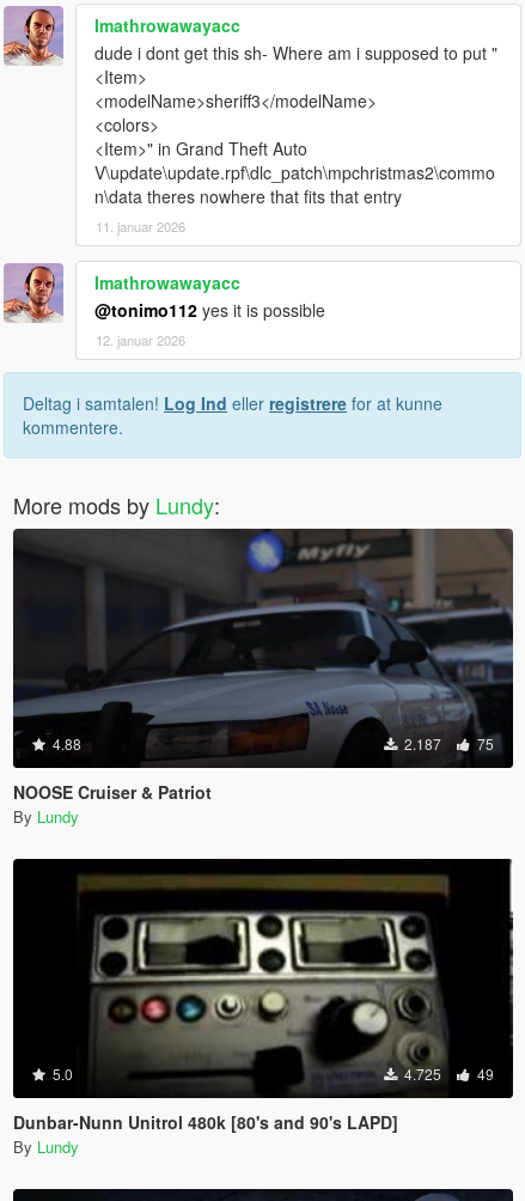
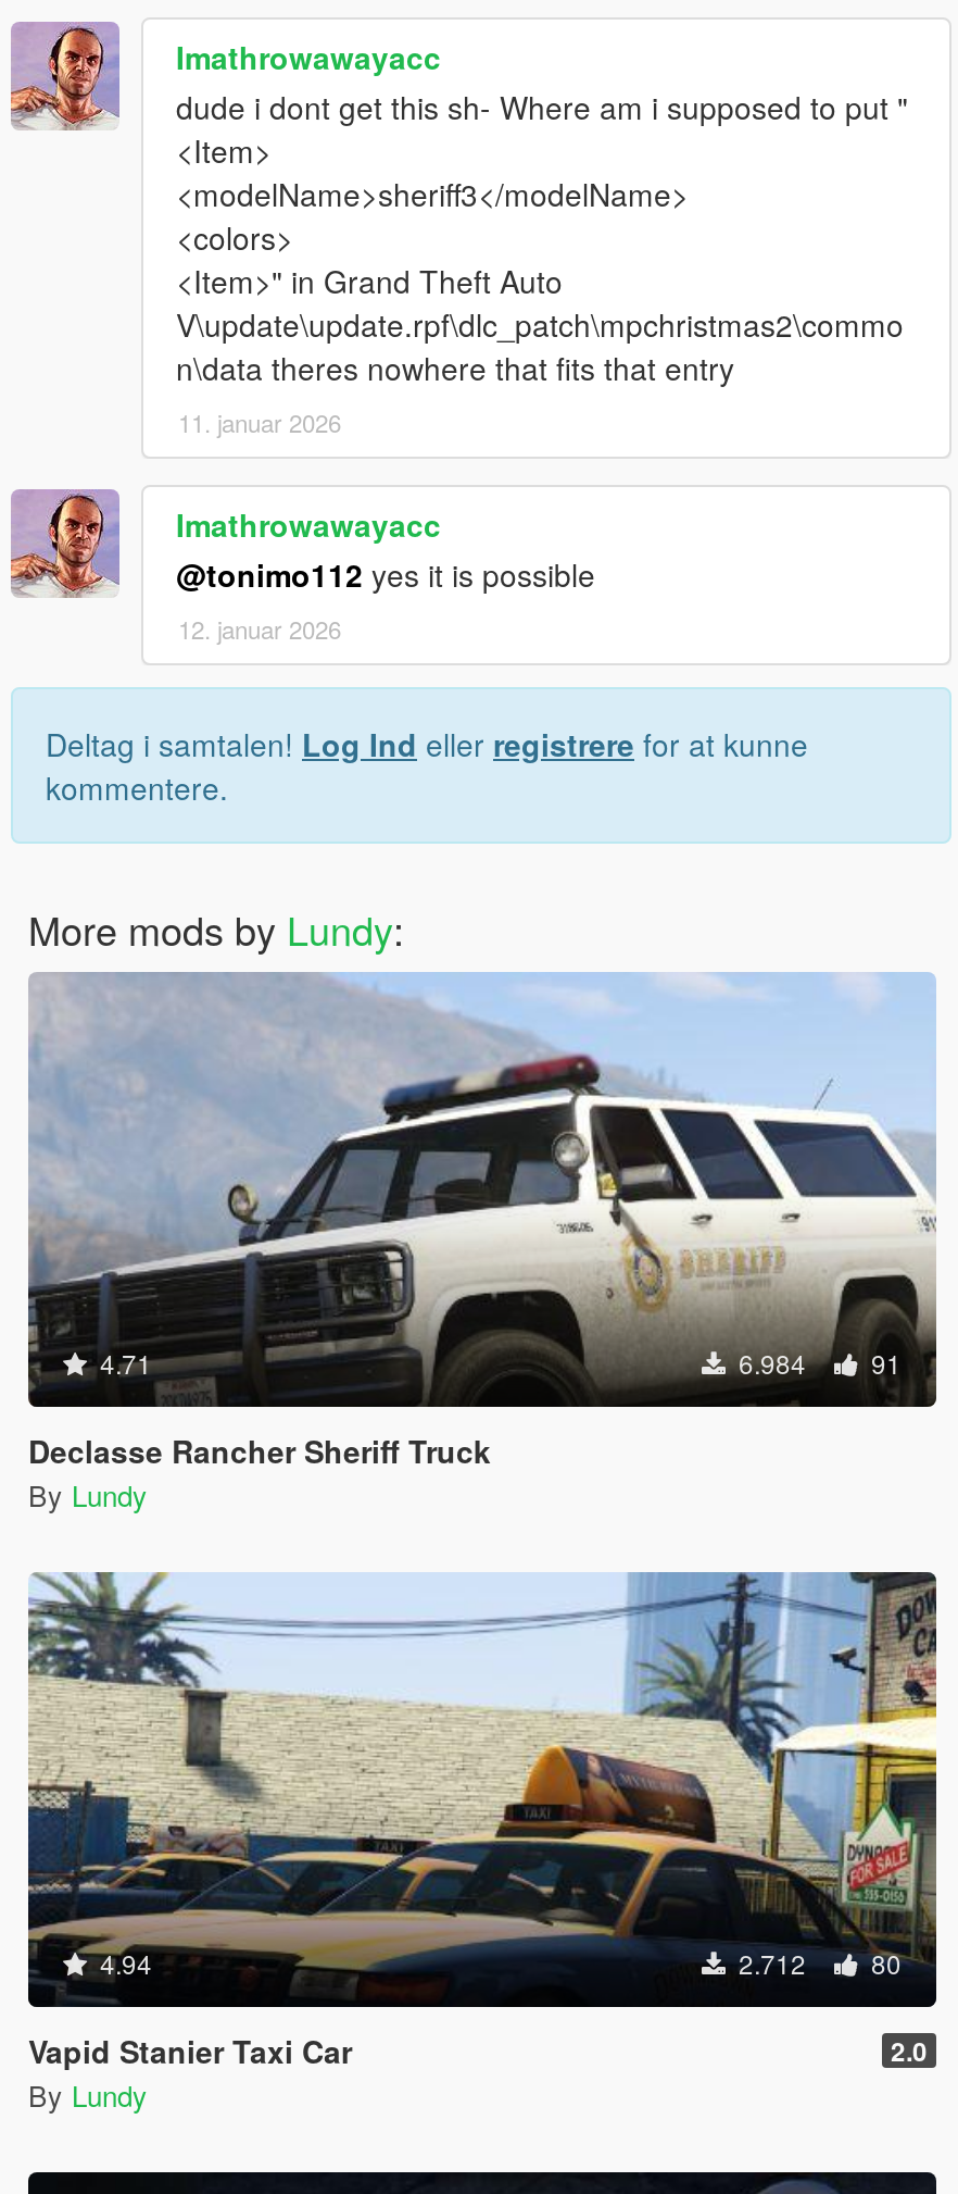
- [image]
- 4.88
- 2.187
- 75
+ [image]
+ 4.71
+ 6.984
+ 91

- NOOSE Cruiser & Patriot
+ Declasse Rancher Sheriff Truck

- [image]
- 5.0
- 4.725
- 49
+ [image]
+ 4.94
+ 2.712
+ 80

- Dunbar-Nunn Unitrol 480k [80's and 90's LAPD]
+ Vapid Stanier Taxi Car
+ 2.0
